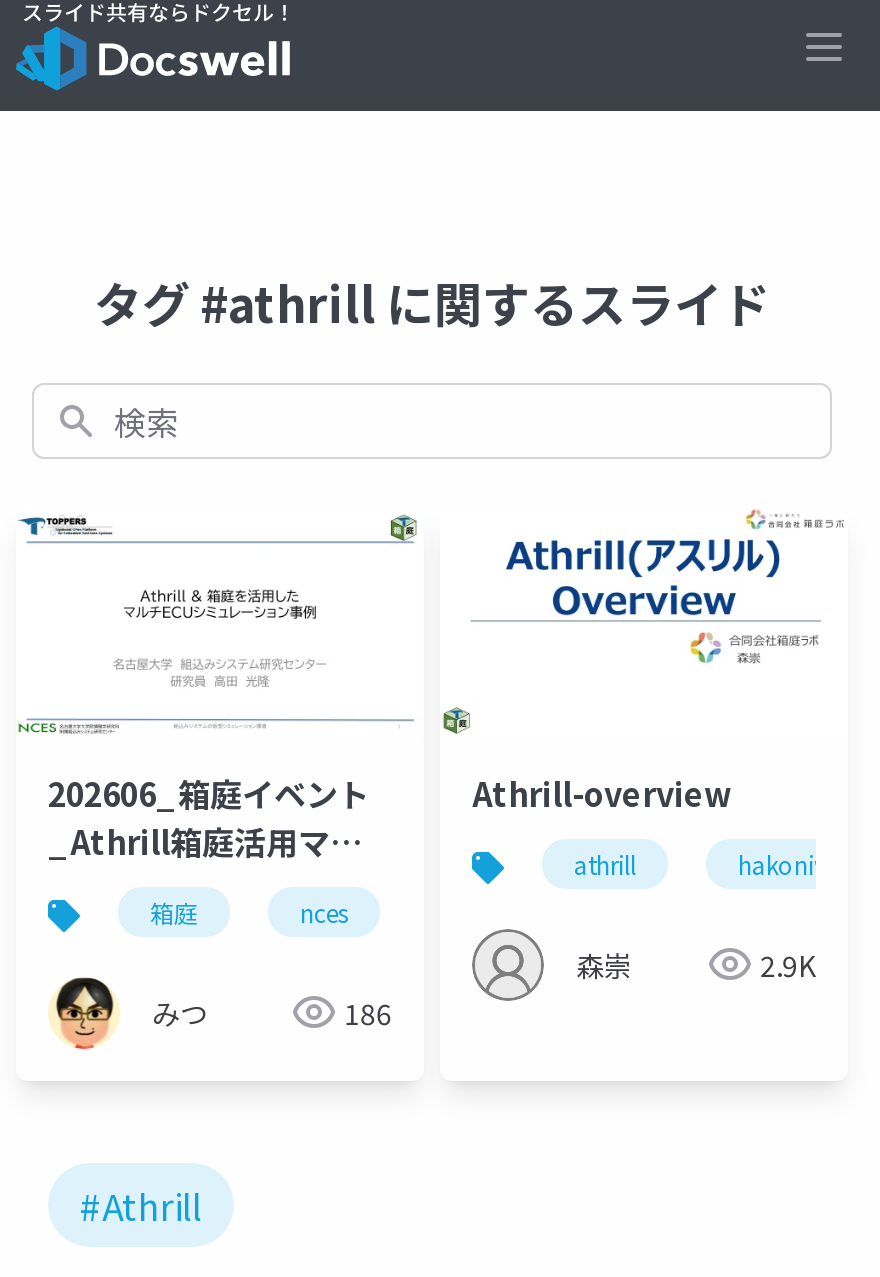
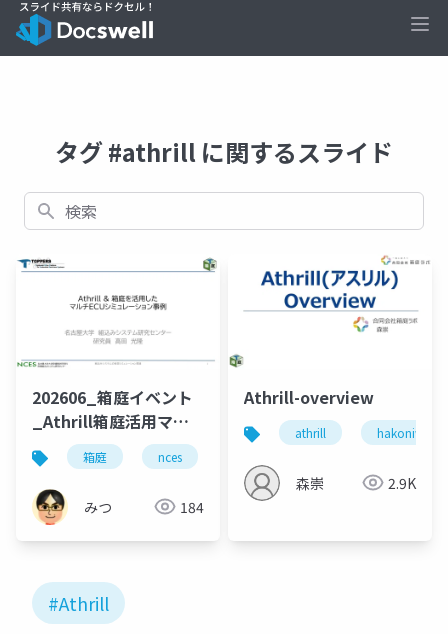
- 186
+ 184
